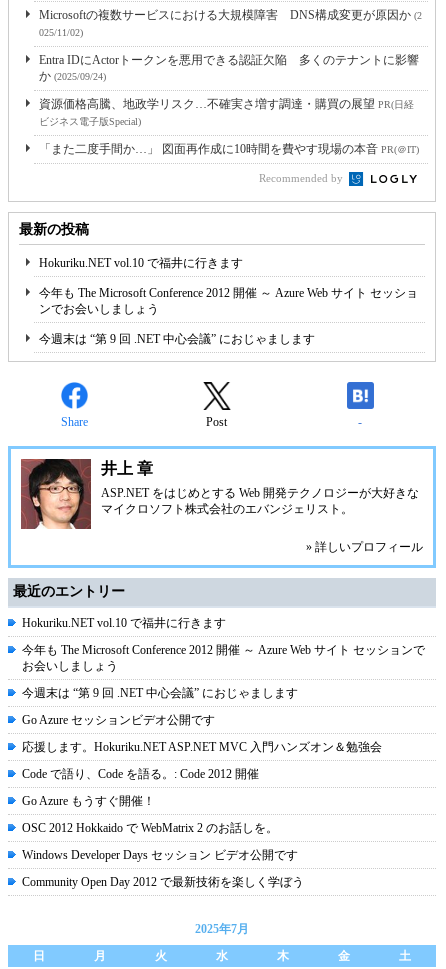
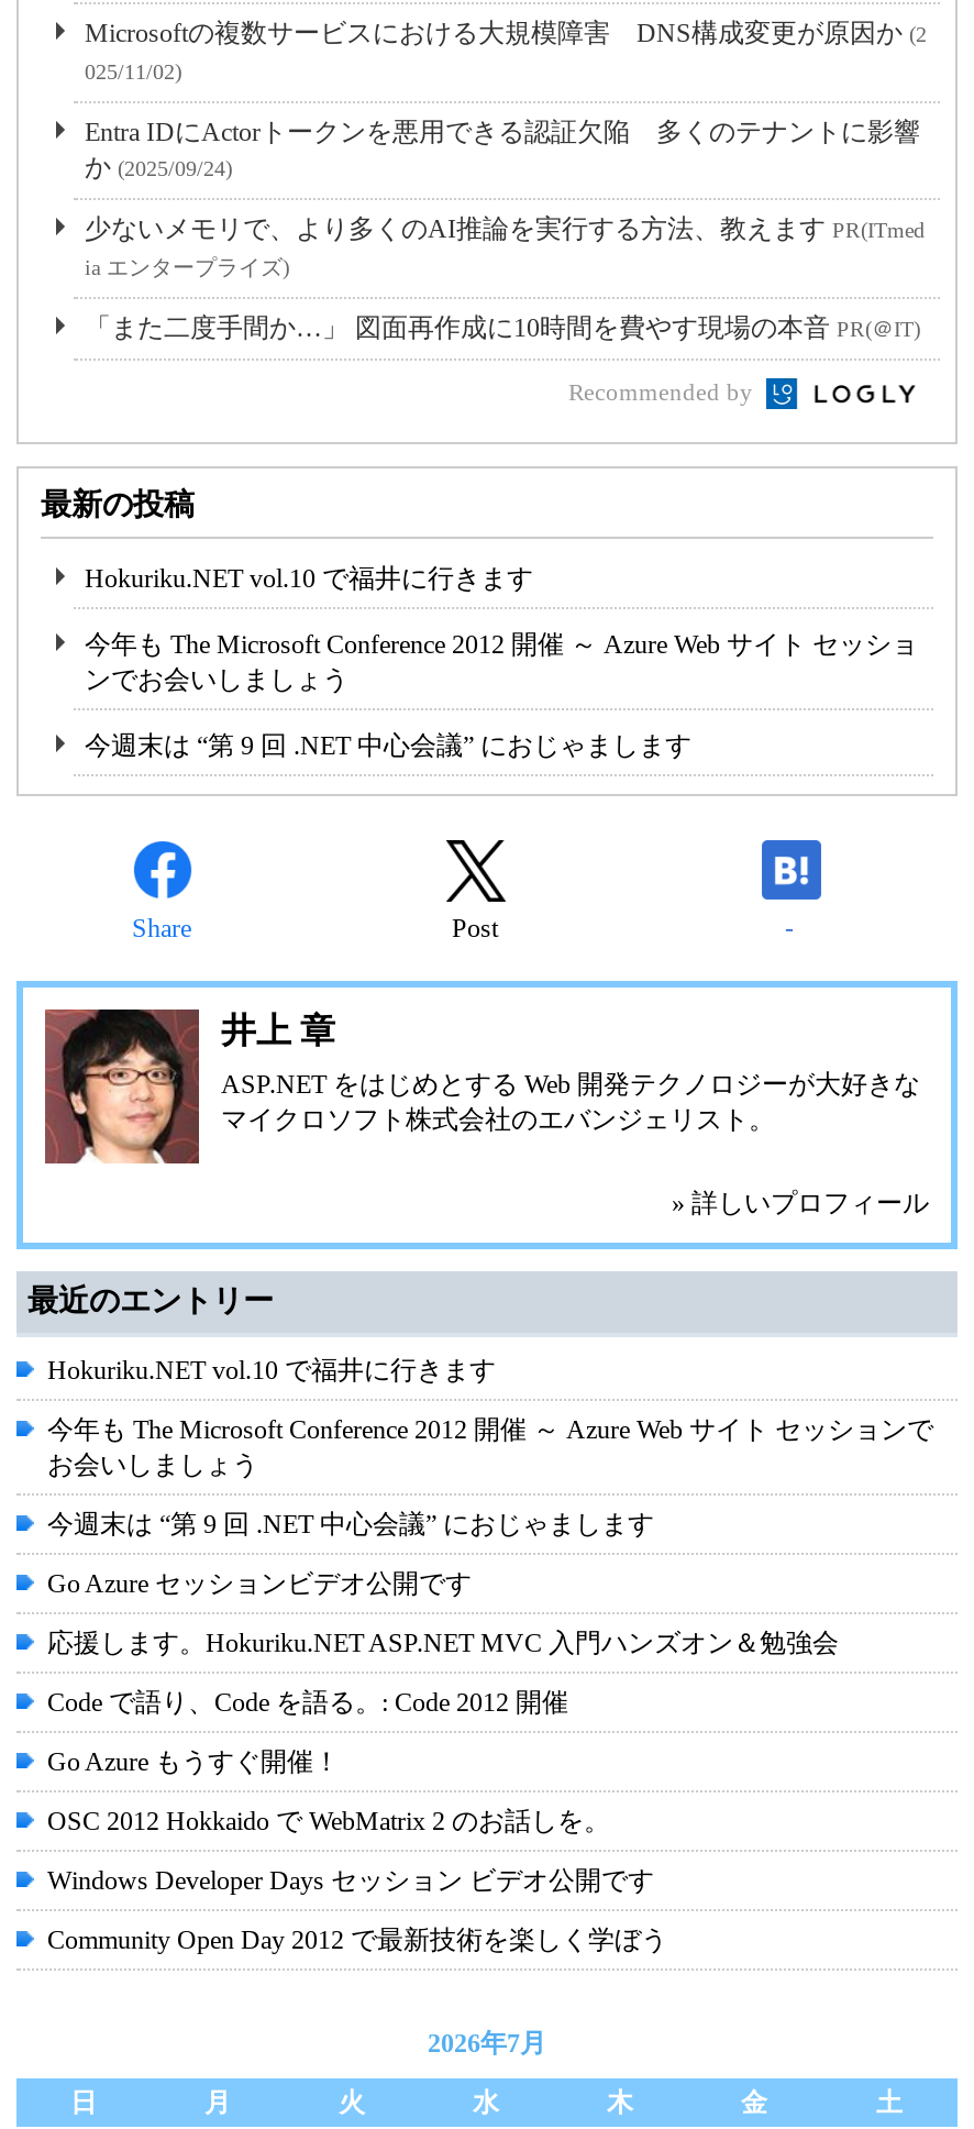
- 資源価格高騰、地政学リスク…不確実さ増す調達・購買の展望PR(日経
- ビジネス電子版Special)
+ 少ないメモリで、より多くのAI推論を実行する方法、教えますPR(ITmed
+ ia エンタープライズ)

- 2025年7月
+ 2026年7月
